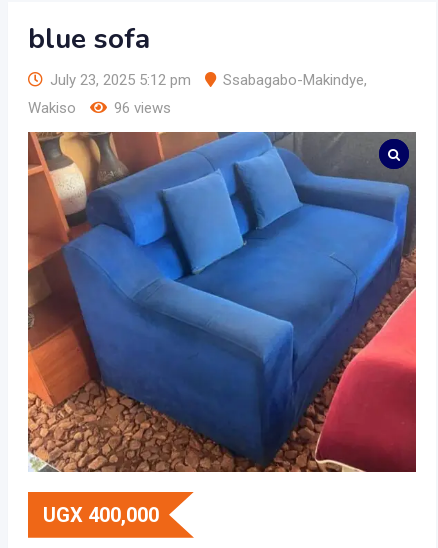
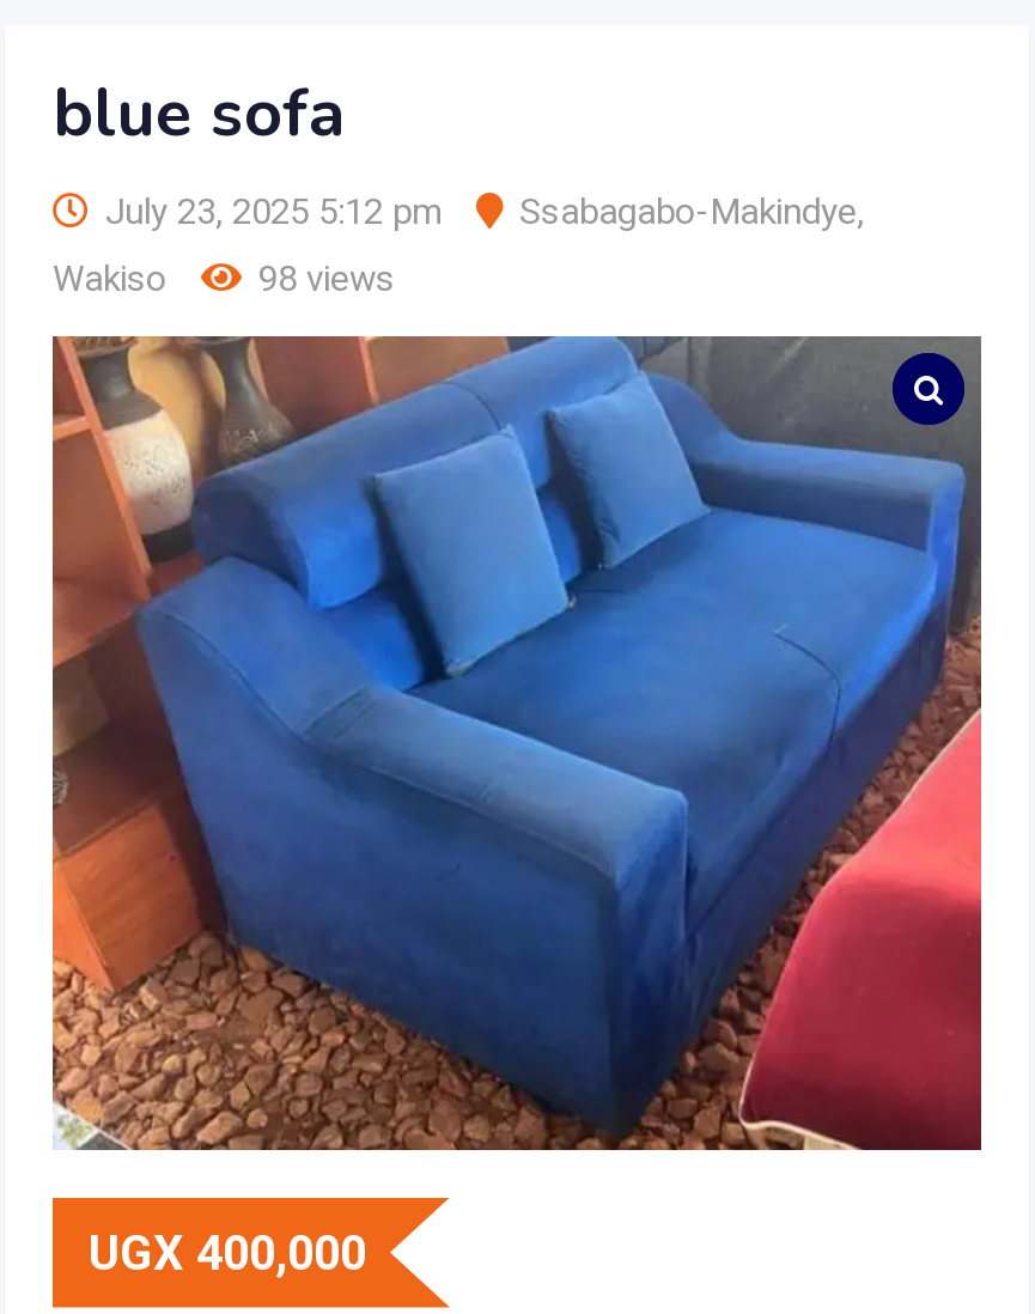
- 96 views
+ 98 views
